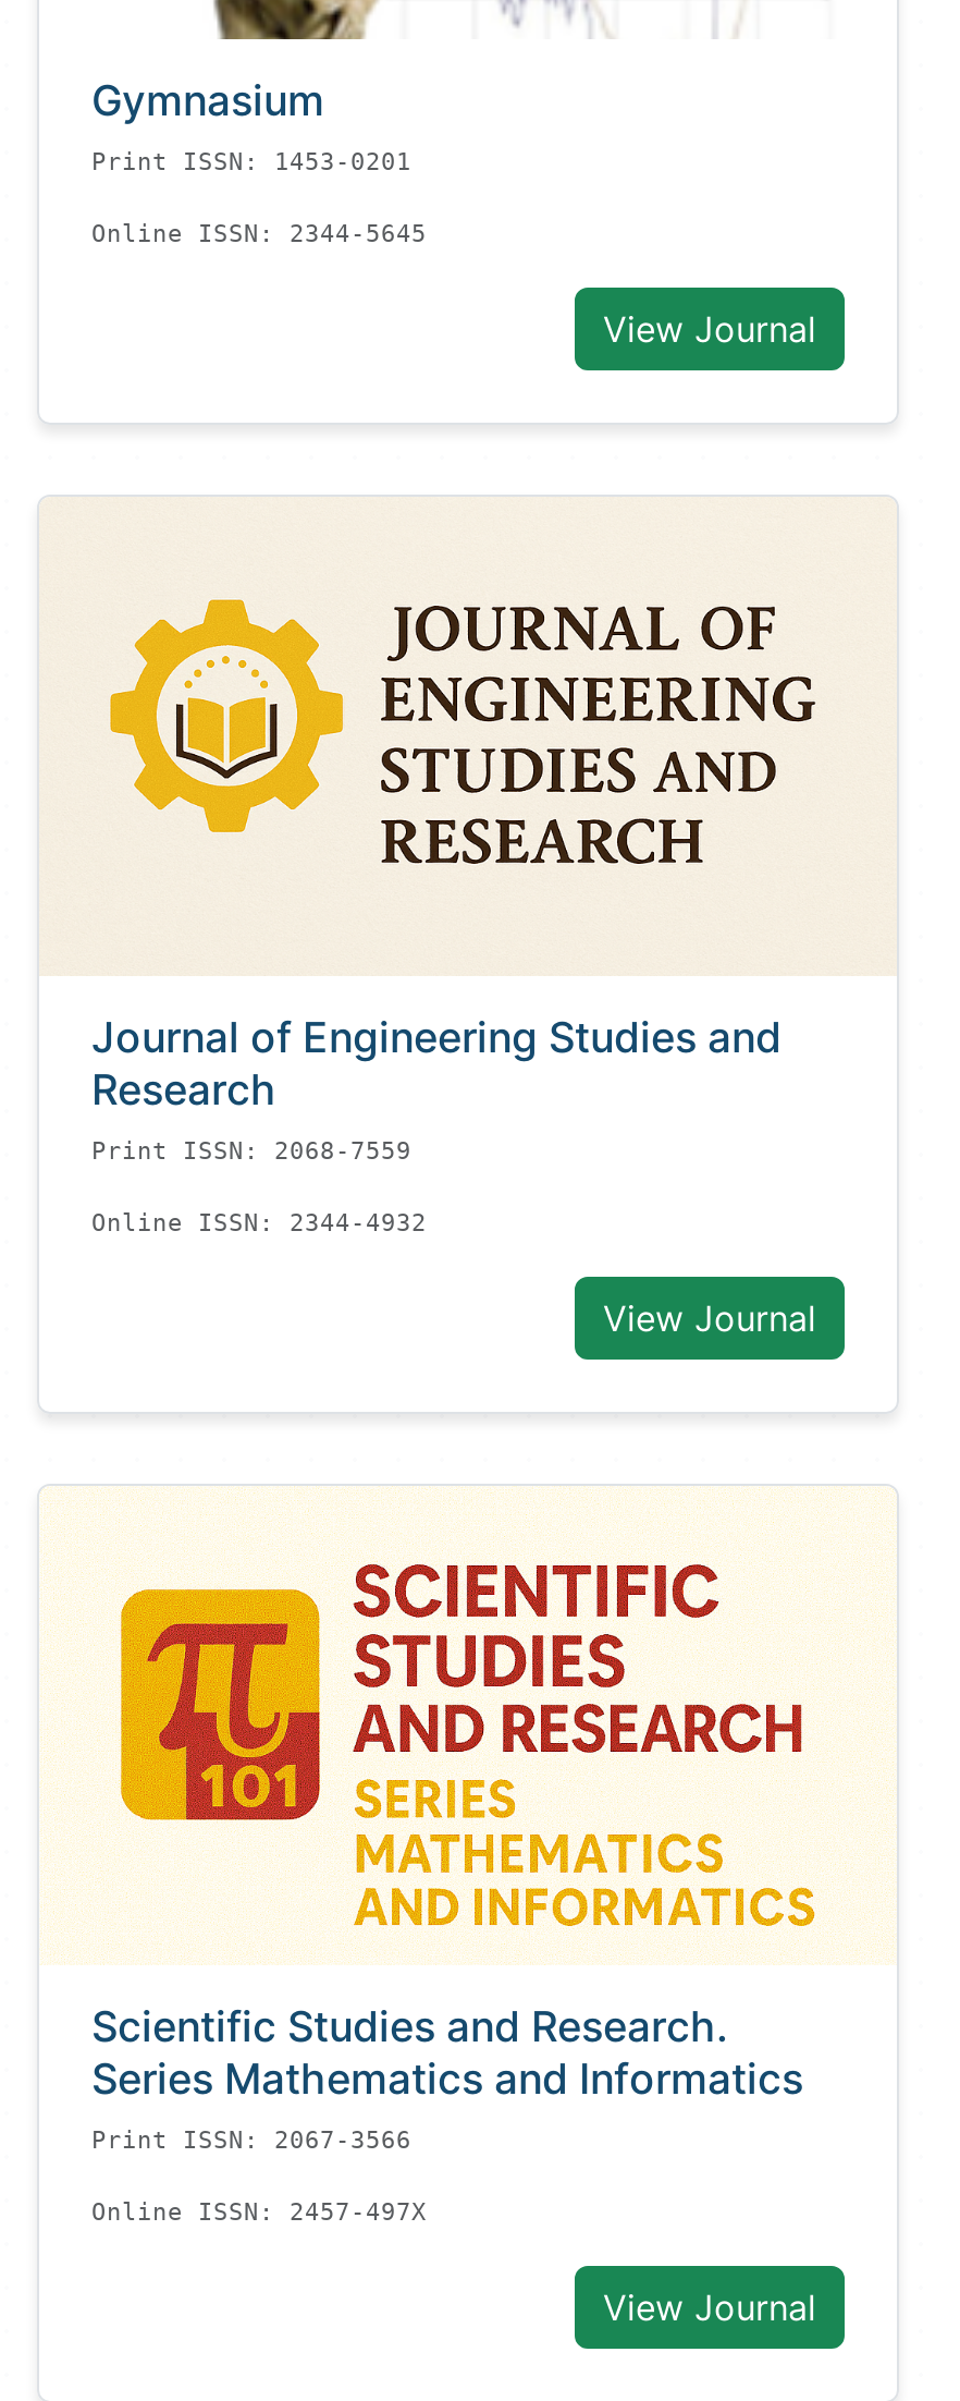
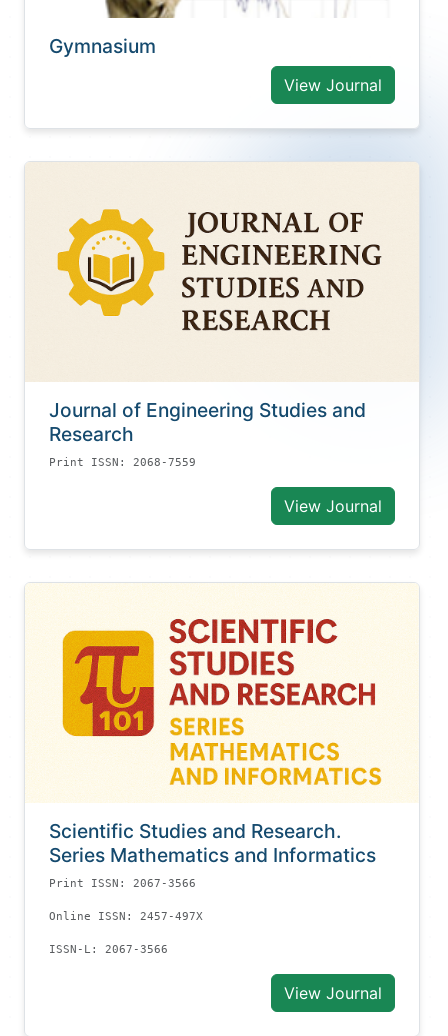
- Print ISSN: 1453-0201
- Online ISSN: 2344-5645

moved up: [image]

- Online ISSN: 2344-4932

moved up: [image] | View Journal | Scientific Studies and Research. | Series Mathematics and Informatics | Print ISSN: 2067-3566 | Online ISSN: 2457-497X

+ ISSN-L: 2067-3566
